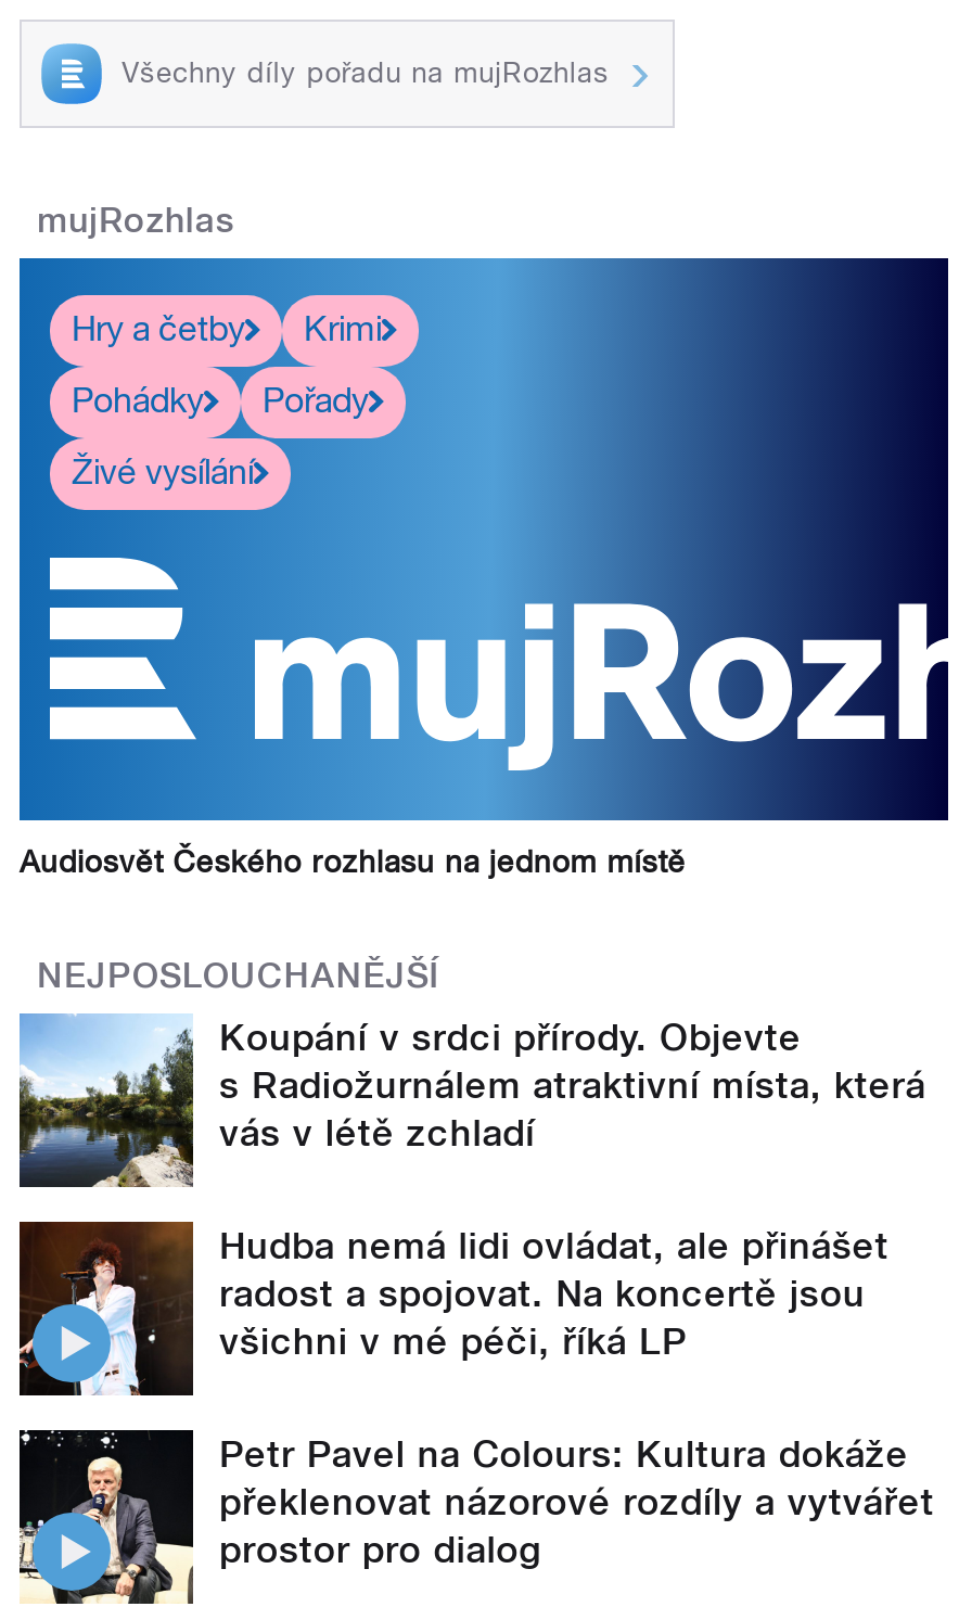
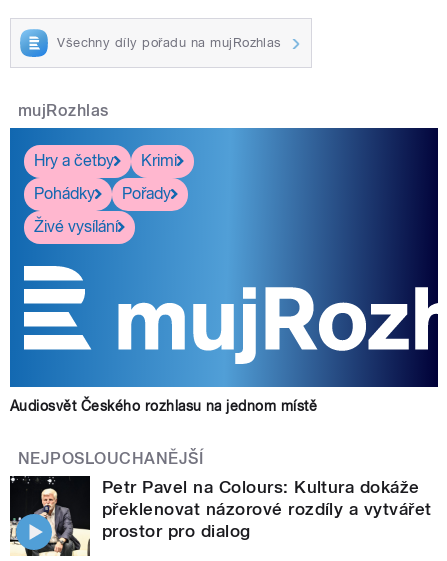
- [image]
- Koupání v srdci přírody. Objevte
- s Radiožurnálem atraktivní místa, která
- vás v létě zchladí
- Hudba nemá lidi ovládat, ale přinášet
- radost a spojovat. Na koncertě jsou
- všichni v mé péči, říká LP

- [image]
